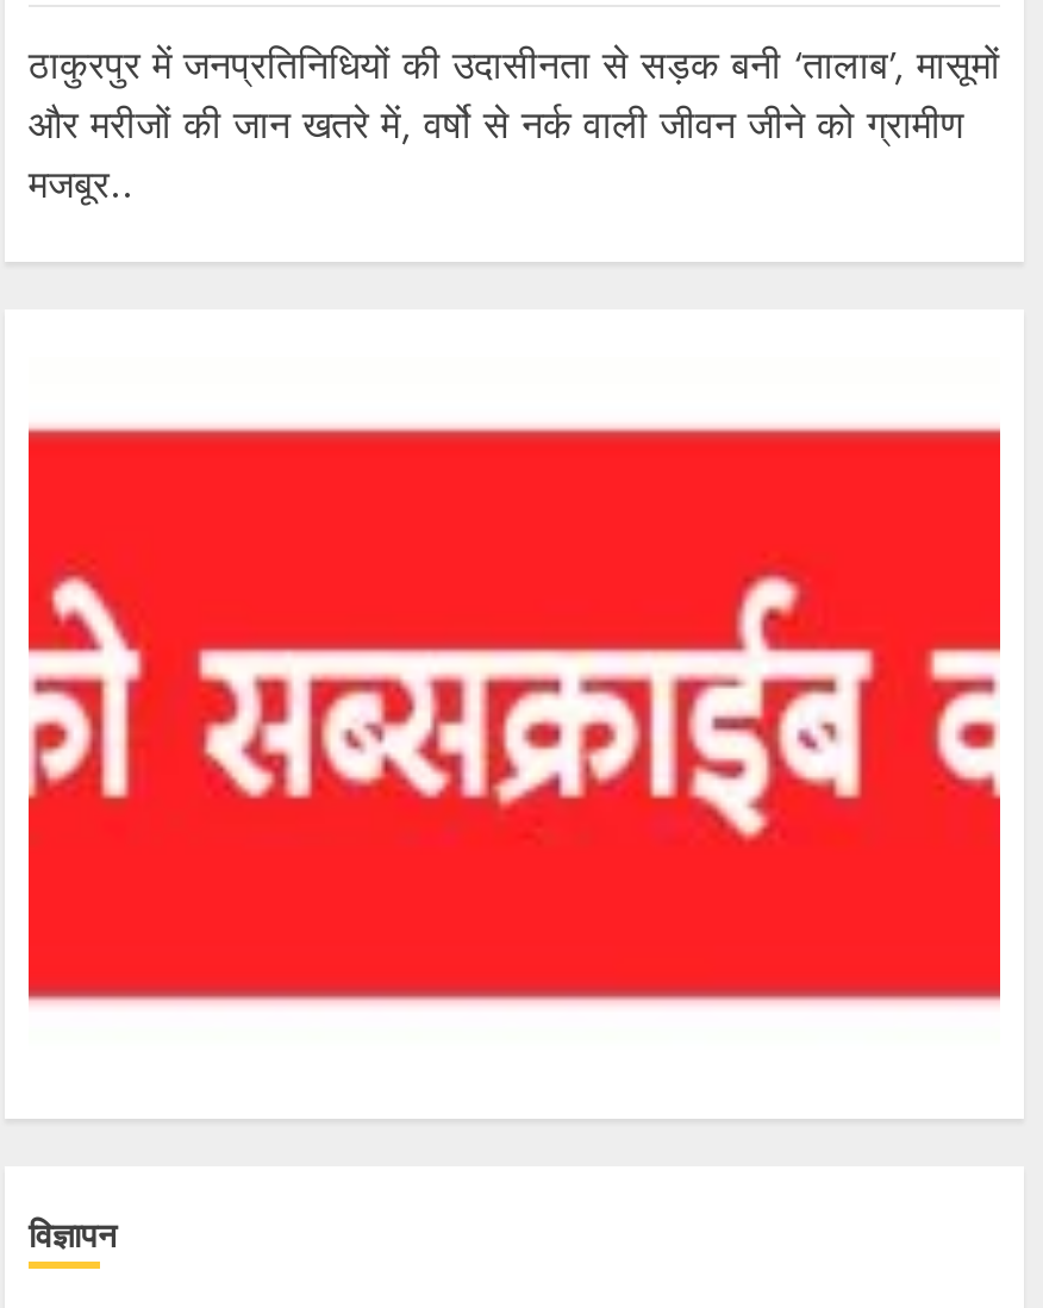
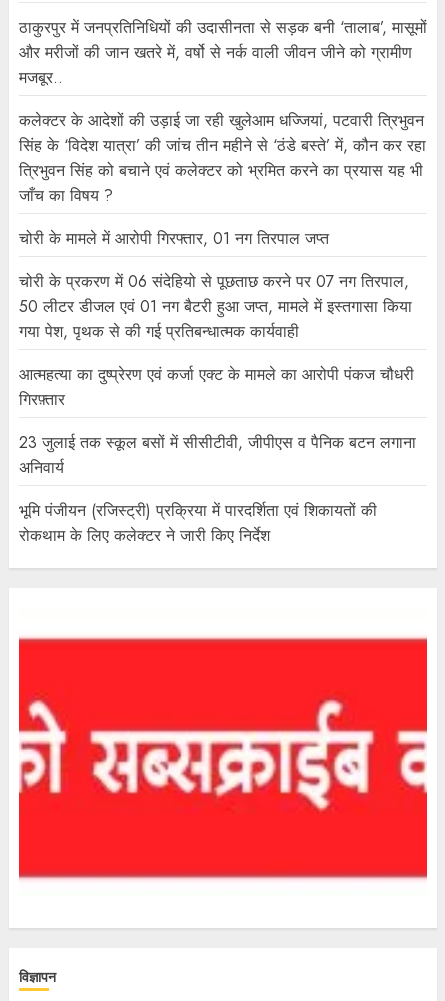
+ कलेक्टर के आदेशों की उड़ाई जा रही खुलेआम धज्जियां, पटवारी त्रिभुवन
+ सिंह के ‘विदेश यात्रा’ की जांच तीन महीने से ‘ठंडे बस्ते’ में, कौन कर रहा
+ त्रिभुवन सिंह को बचाने एवं कलेक्टर को भ्रमित करने का प्रयास यह भी
+ जाँच का विषय ?
+ चोरी के मामले में आरोपी गिरफ्तार, 01 नग तिरपाल जप्त
+ चोरी के प्रकरण में 06 संदेहियो से पूछताछ करने पर 07 नग तिरपाल,
+ 50 लीटर डीजल एवं 01 नग बैटरी हुआ जप्त, मामले में इस्तगासा किया
+ गया पेश, पृथक से की गई प्रतिबन्धात्मक कार्यवाही
+ आत्महत्या का दुष्प्रेरण एवं कर्जा एक्ट के मामले का आरोपी पंकज चौधरी
+ गिरफ़्तार
+ 23 जुलाई तक स्कूल बसों में सीसीटीवी, जीपीएस व पैनिक बटन लगाना
+ अनिवार्य
+ भूमि पंजीयन (रजिस्ट्री) प्रक्रिया में पारदर्शिता एवं शिकायतों की
+ रोकथाम के लिए कलेक्टर ने जारी किए निर्देश
